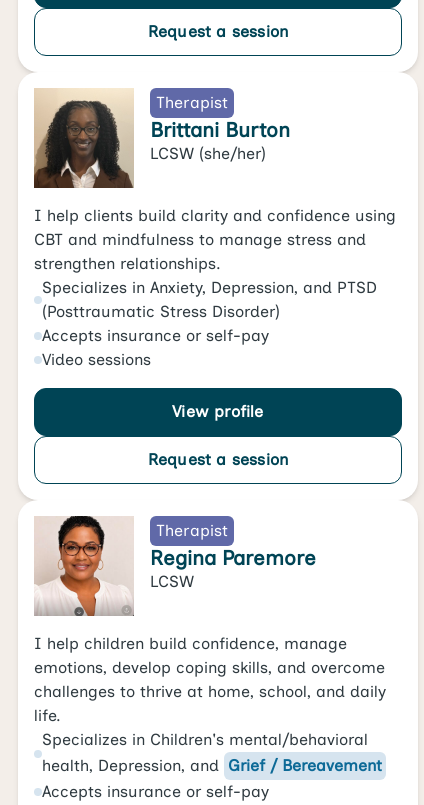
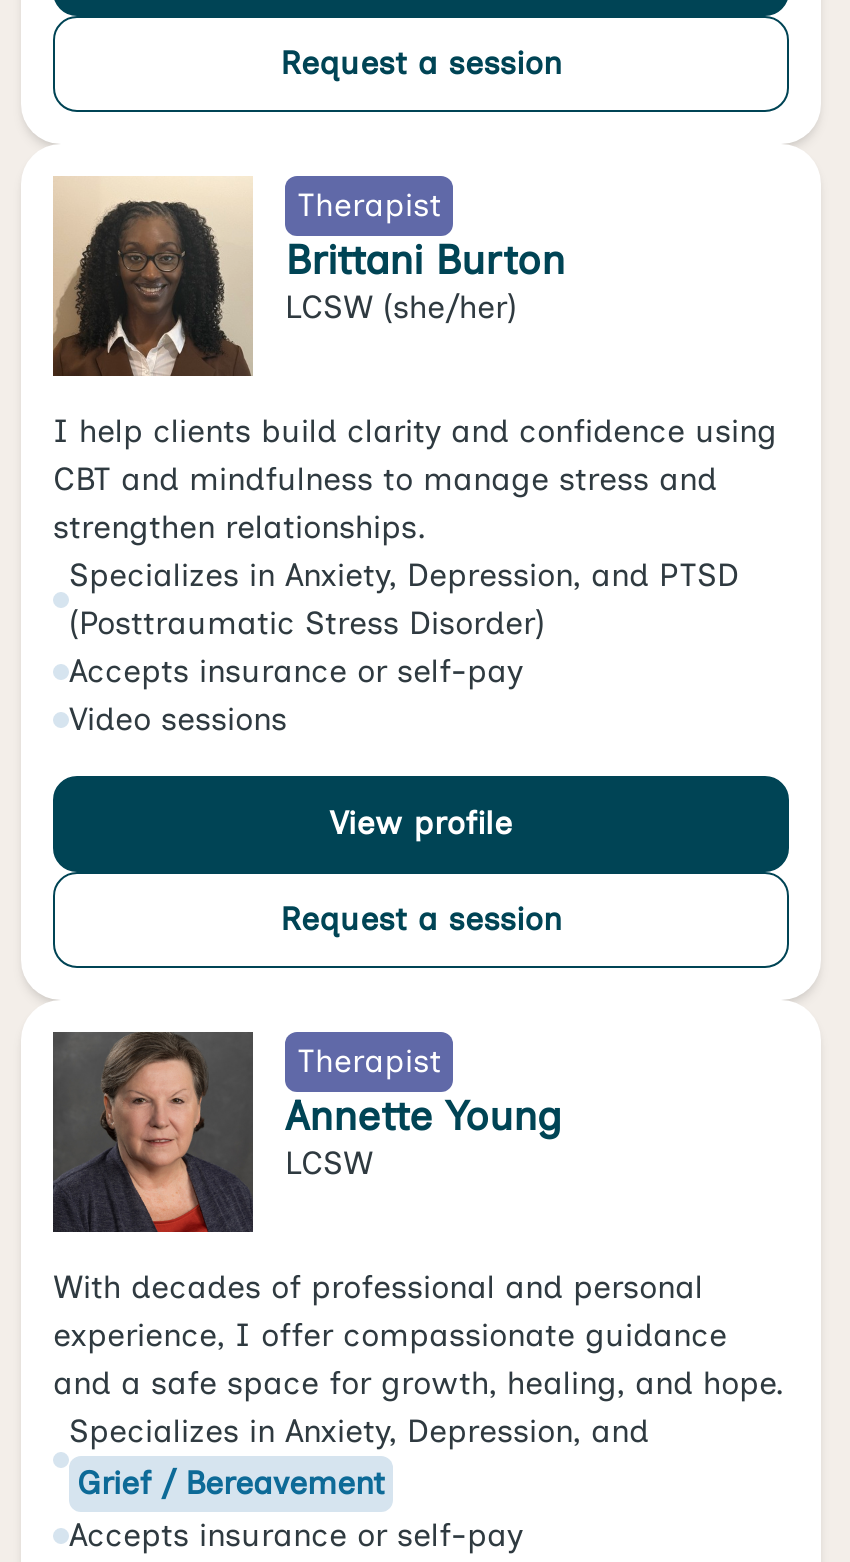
- [image]
- Regina Paremore
+ [image]
+ Annette Young

- I help children build confidence, manage
- emotions, develop coping skills, and overcome
- challenges to thrive at home, school, and daily
- life.
- Specializes in Children's mental/behavioral
- health, Depression, and Grief / Bereavement
+ With decades of professional and personal
+ experience, I offer compassionate guidance
+ and a safe space for growth, healing, and hope.
+ Specializes in Anxiety, Depression, and
+ Grief / Bereavement
